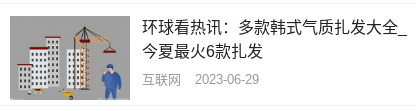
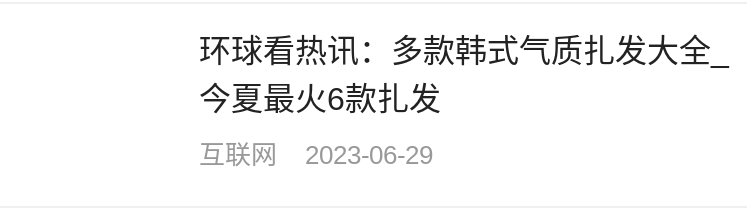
- [image]
